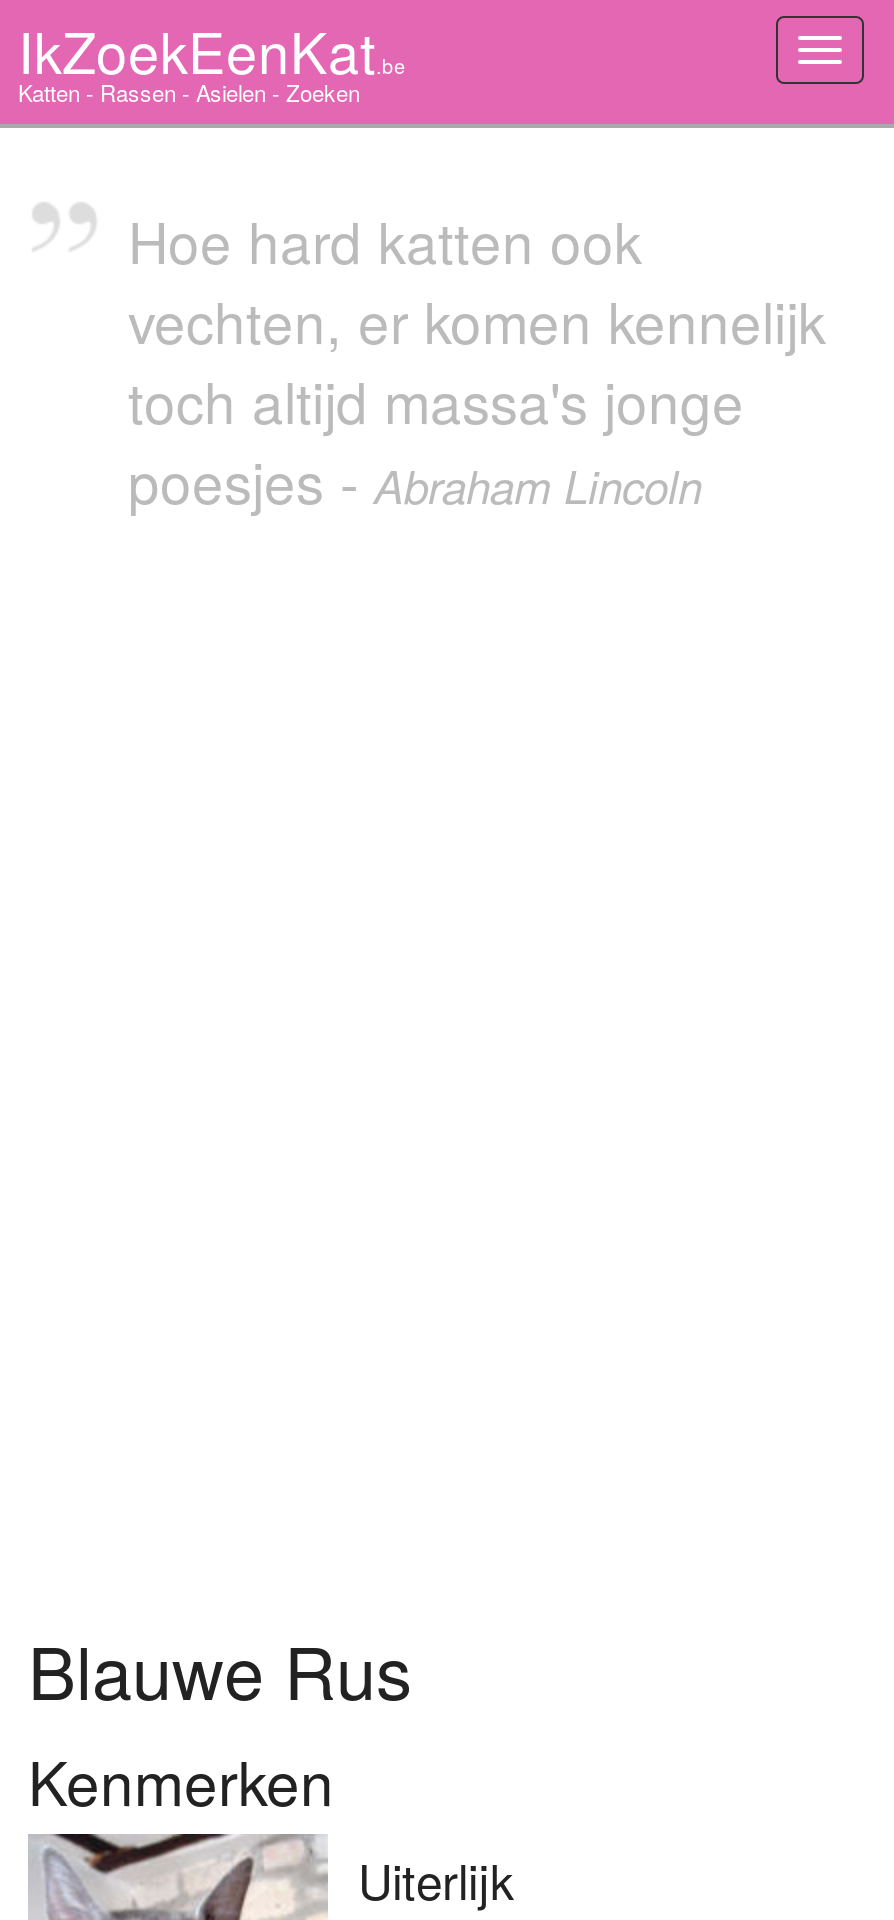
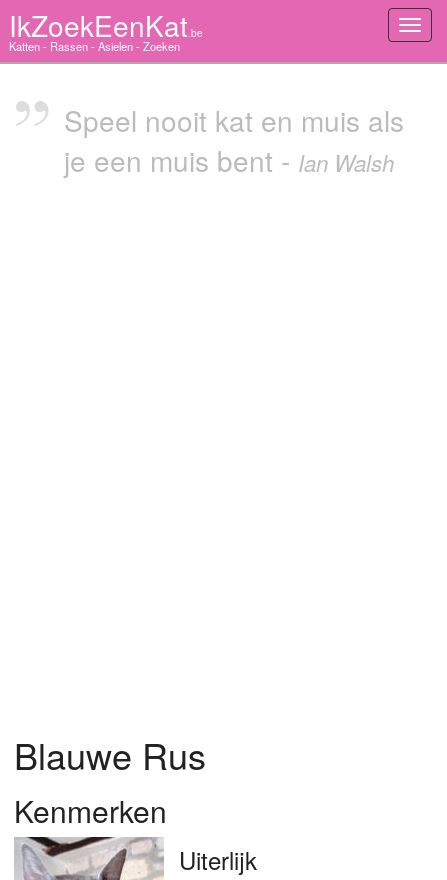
- Hoe hard katten ook
- vechten, er komen kennelijk
- toch altijd massa's jonge
- poesjes - Abraham Lincoln
+ Speel nooit kat en muis als
+ je een muis bent - Ian Walsh
